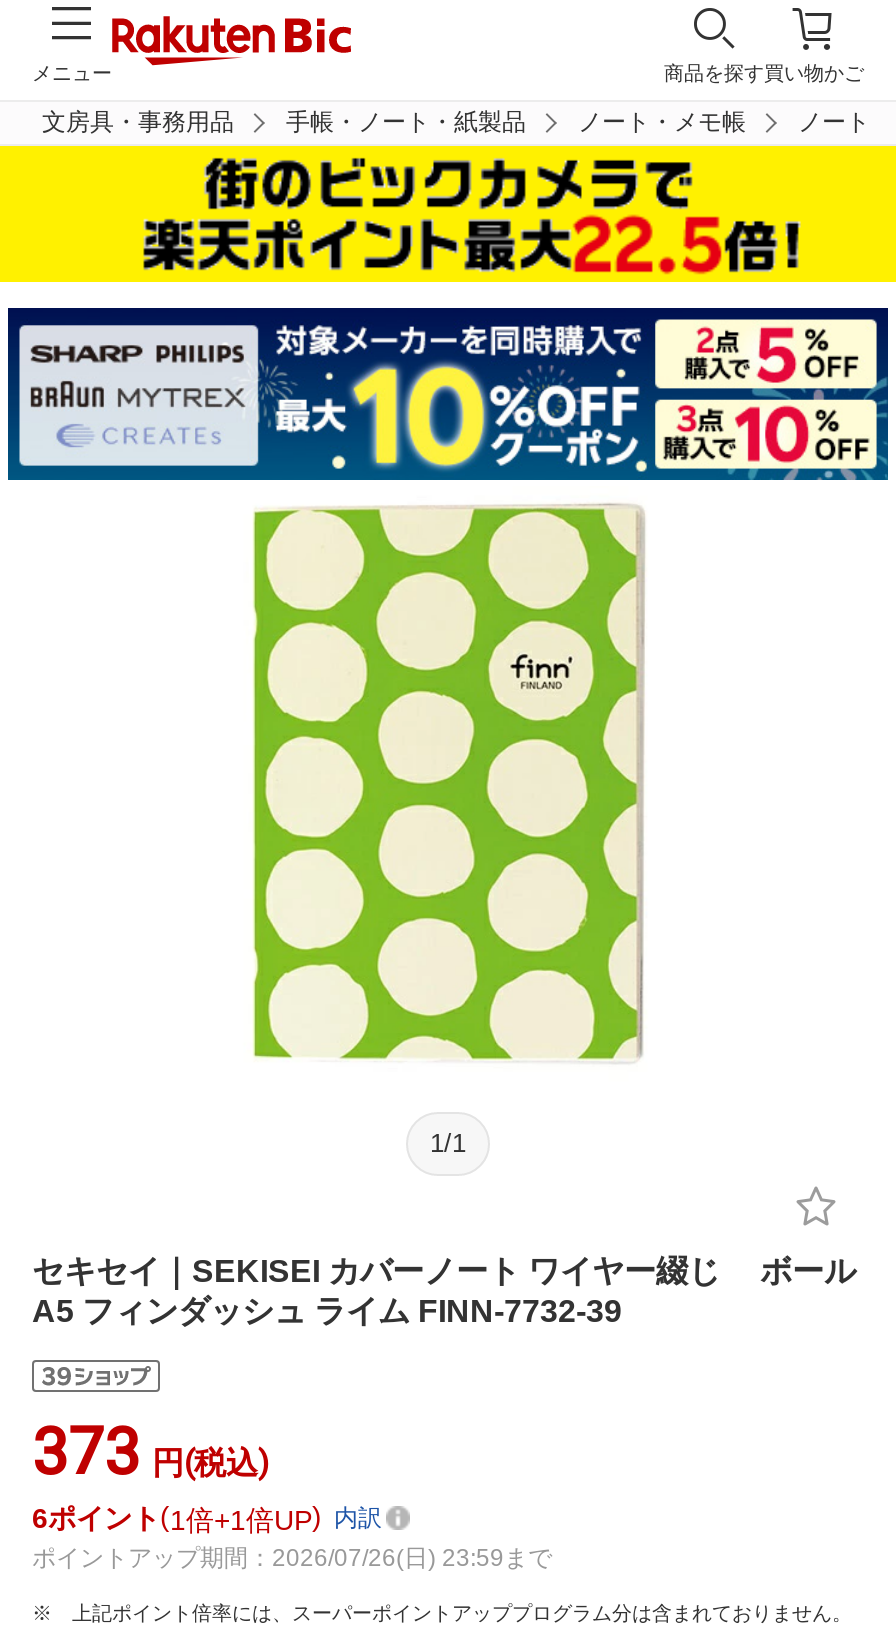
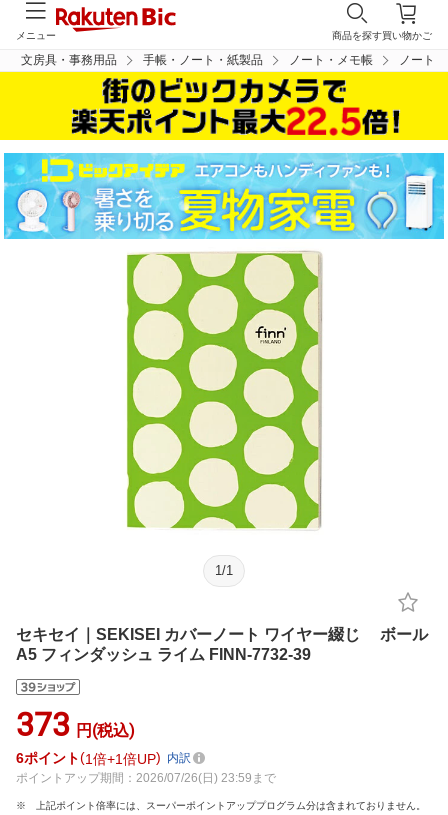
- [image]
+ [image]
